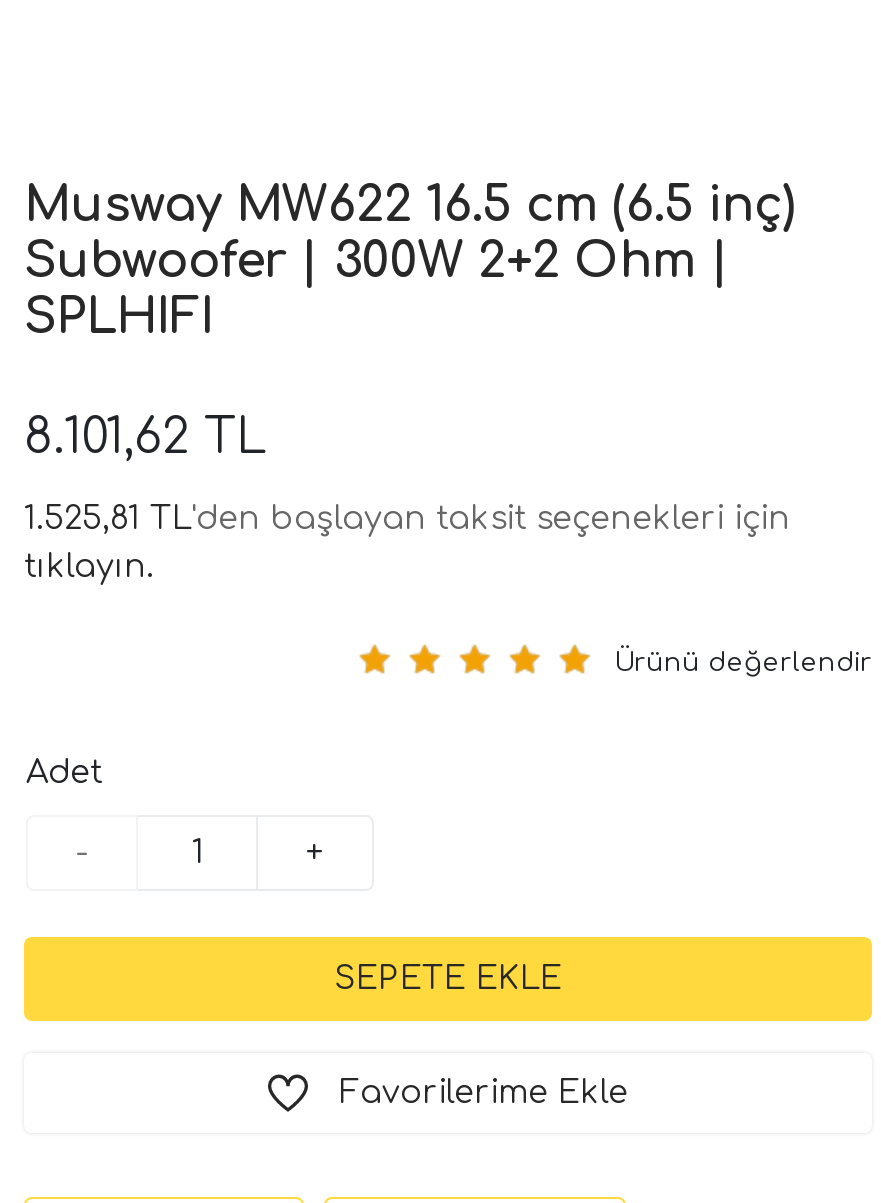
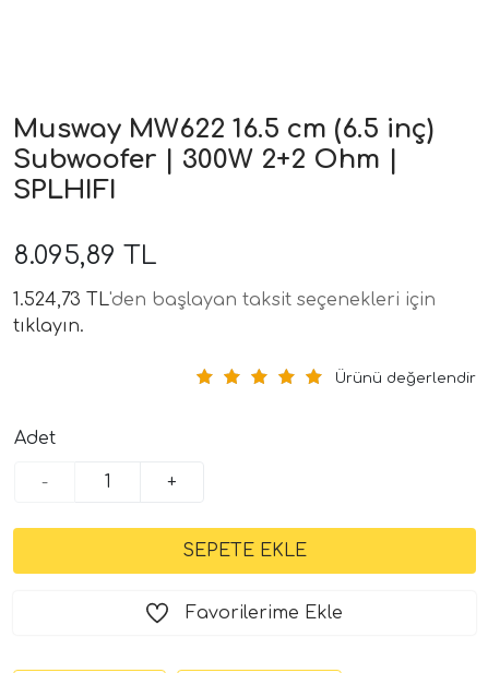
- 8.101,62 TL
+ 8.095,89 TL

- 1.525,81 TL'den başlayan taksit seçenekleri için
+ 1.524,73 TL'den başlayan taksit seçenekleri için
